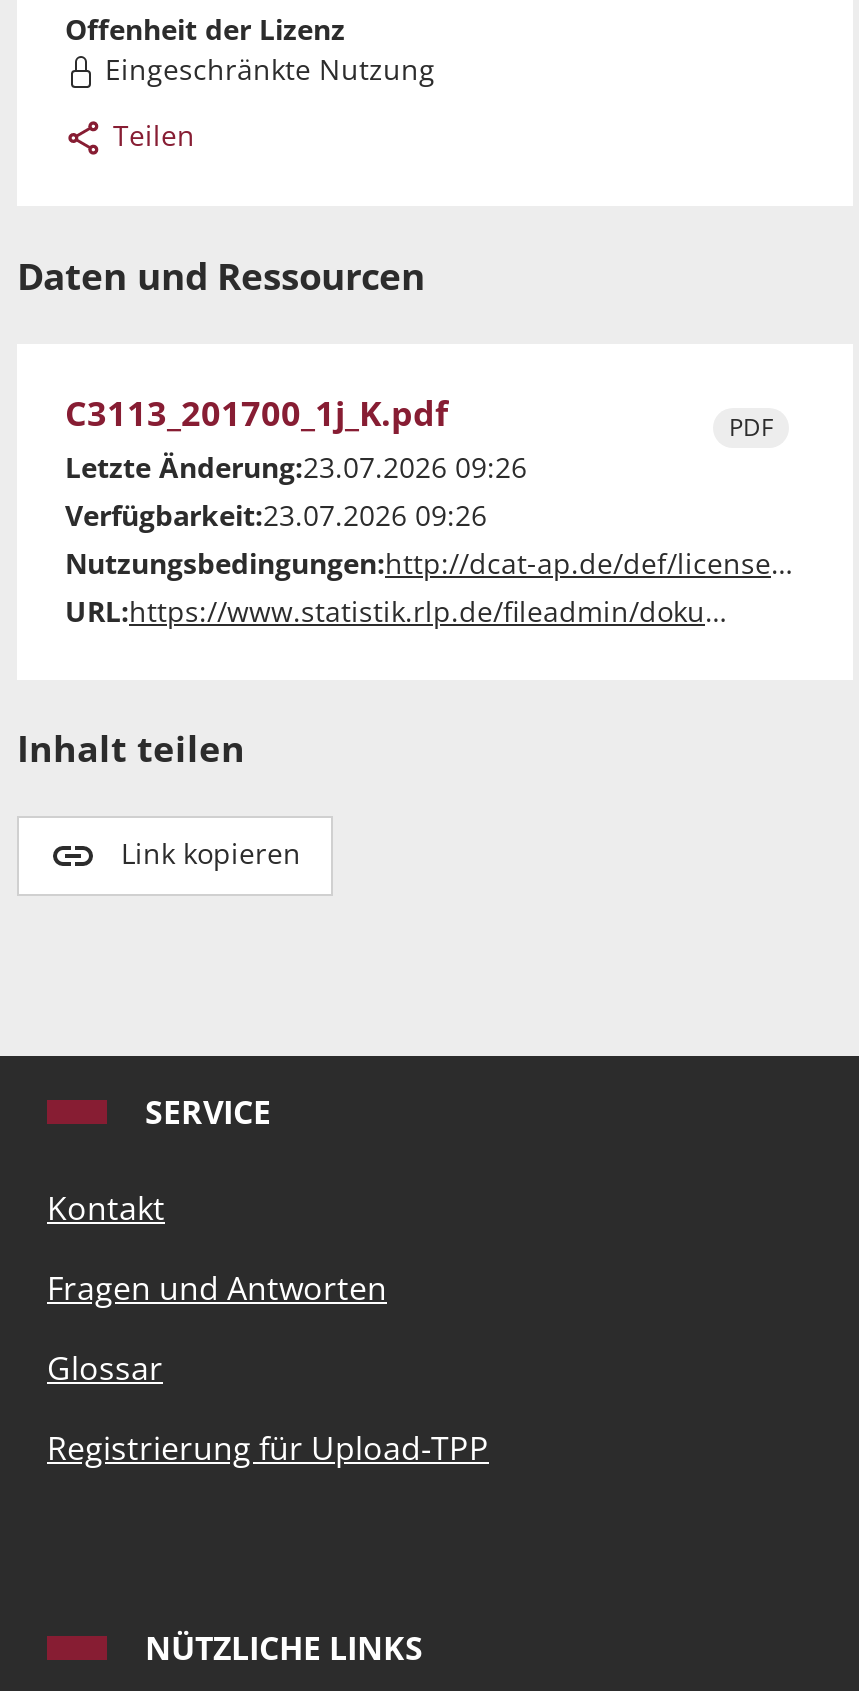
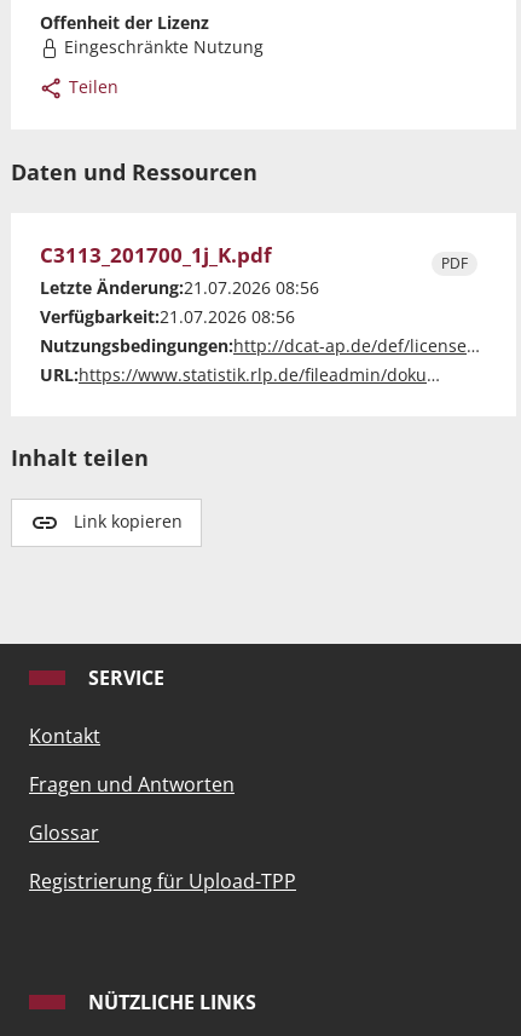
- Letzte Änderung:23.07.2026 09:26
+ Letzte Änderung:21.07.2026 08:56

- Verfügbarkeit:23.07.2026 09:26
+ Verfügbarkeit:21.07.2026 08:56
